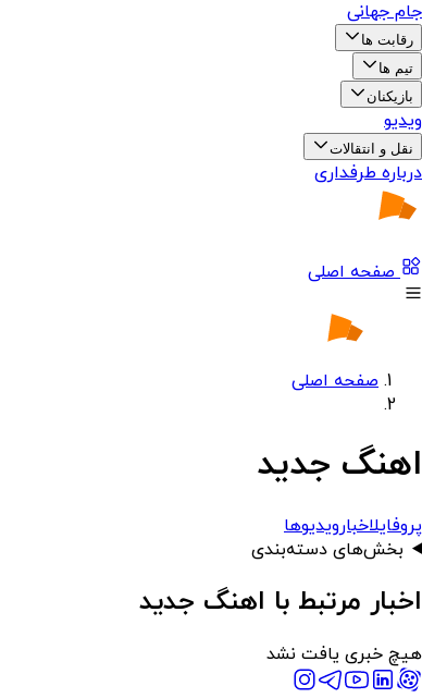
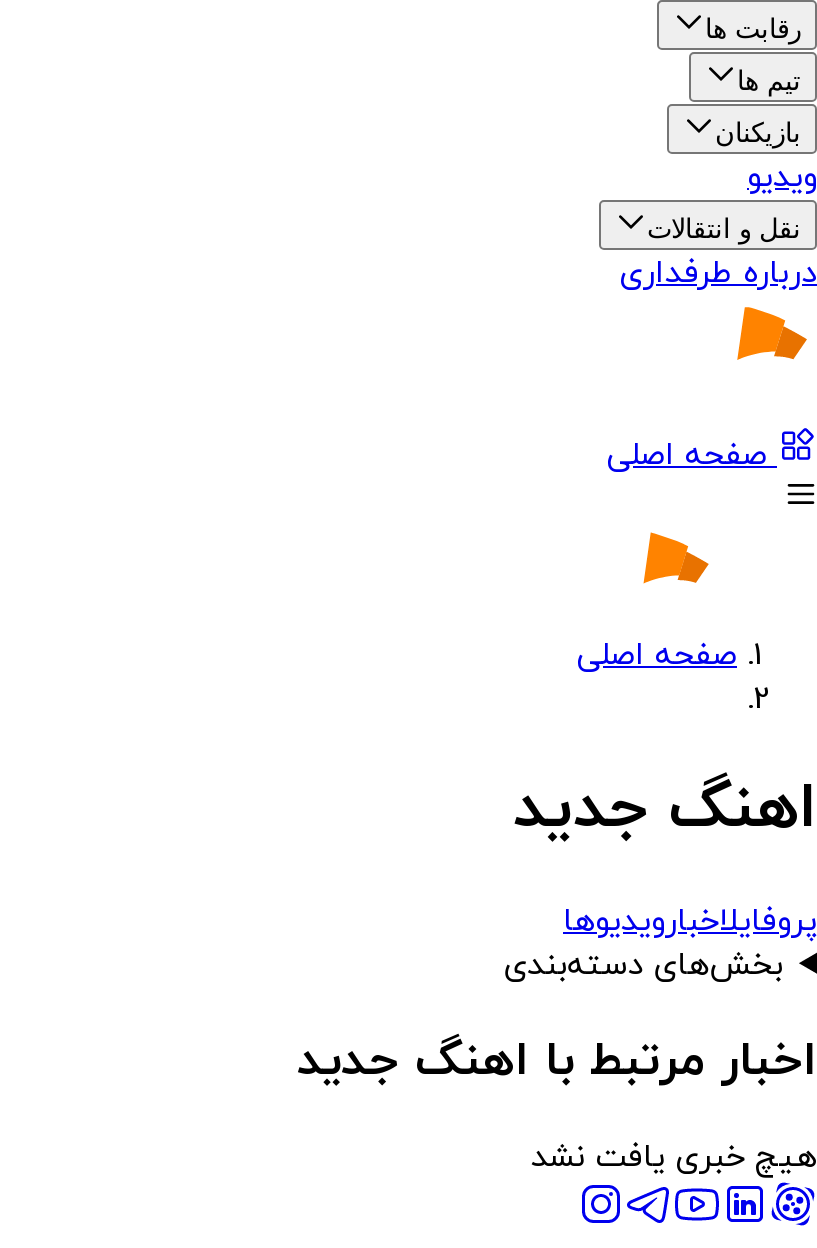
- جام جهانی
